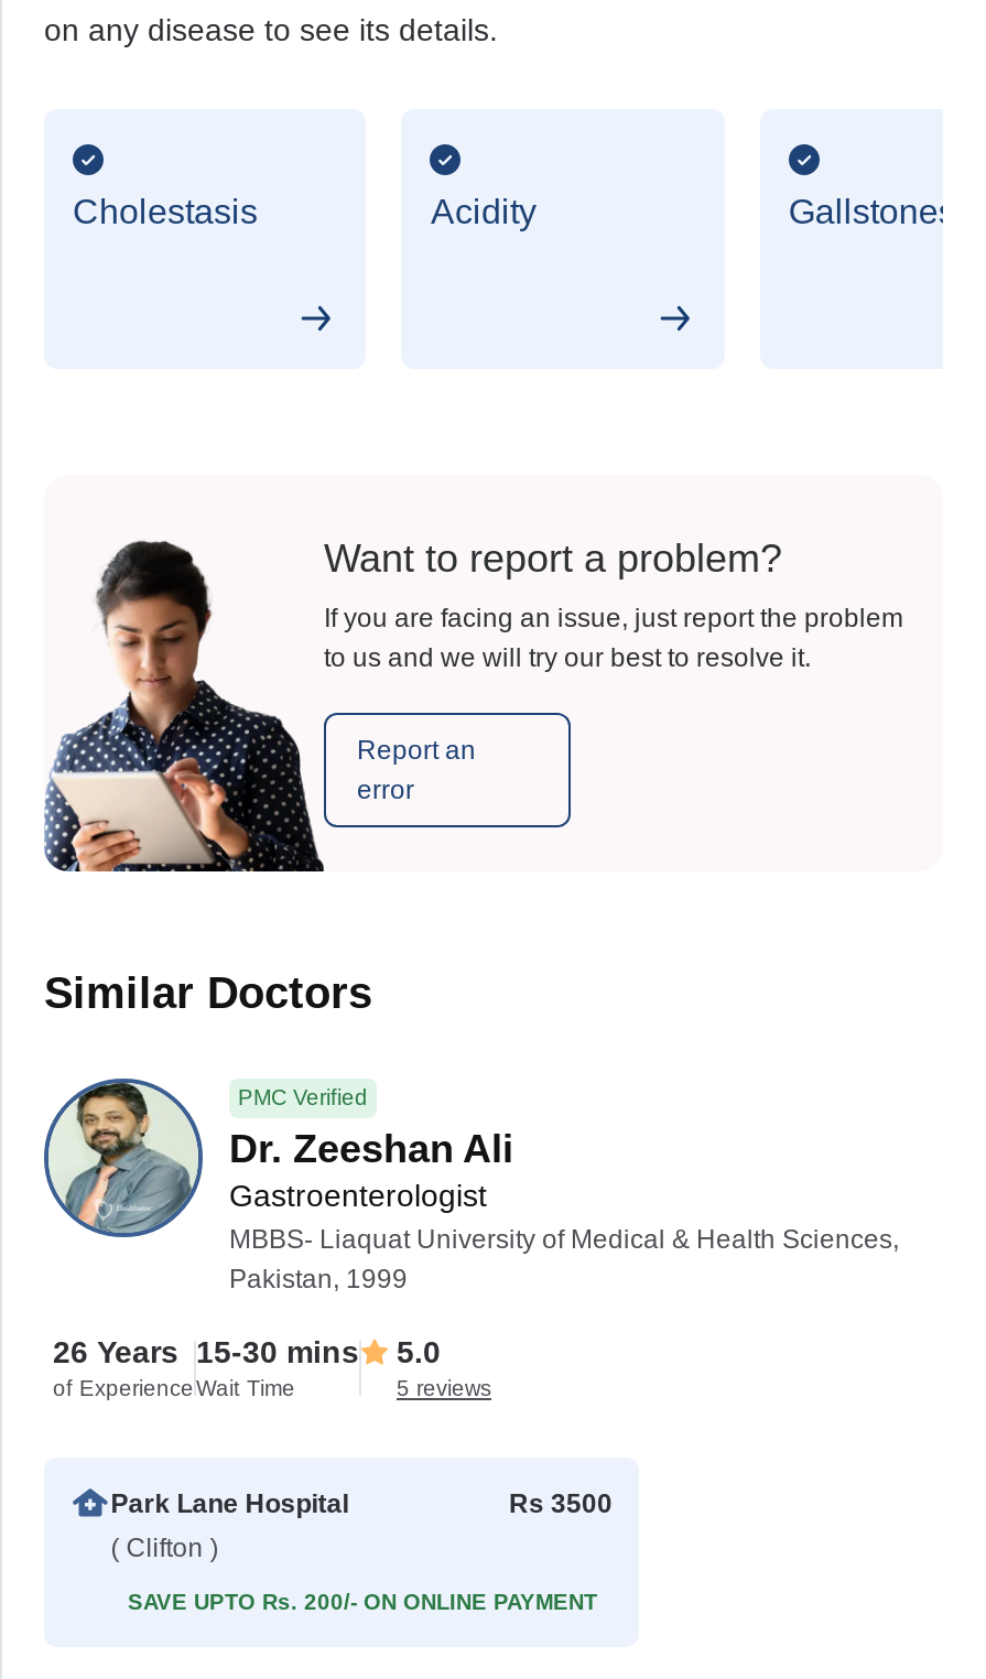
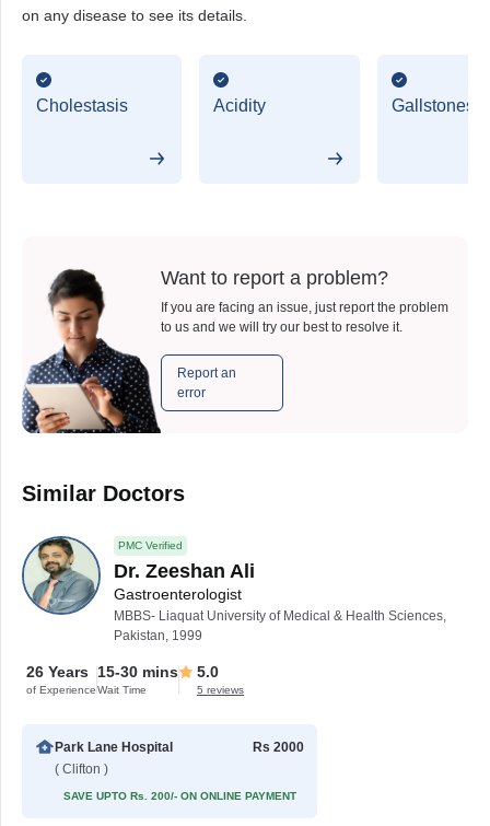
- Rs 3500
+ Rs 2000
